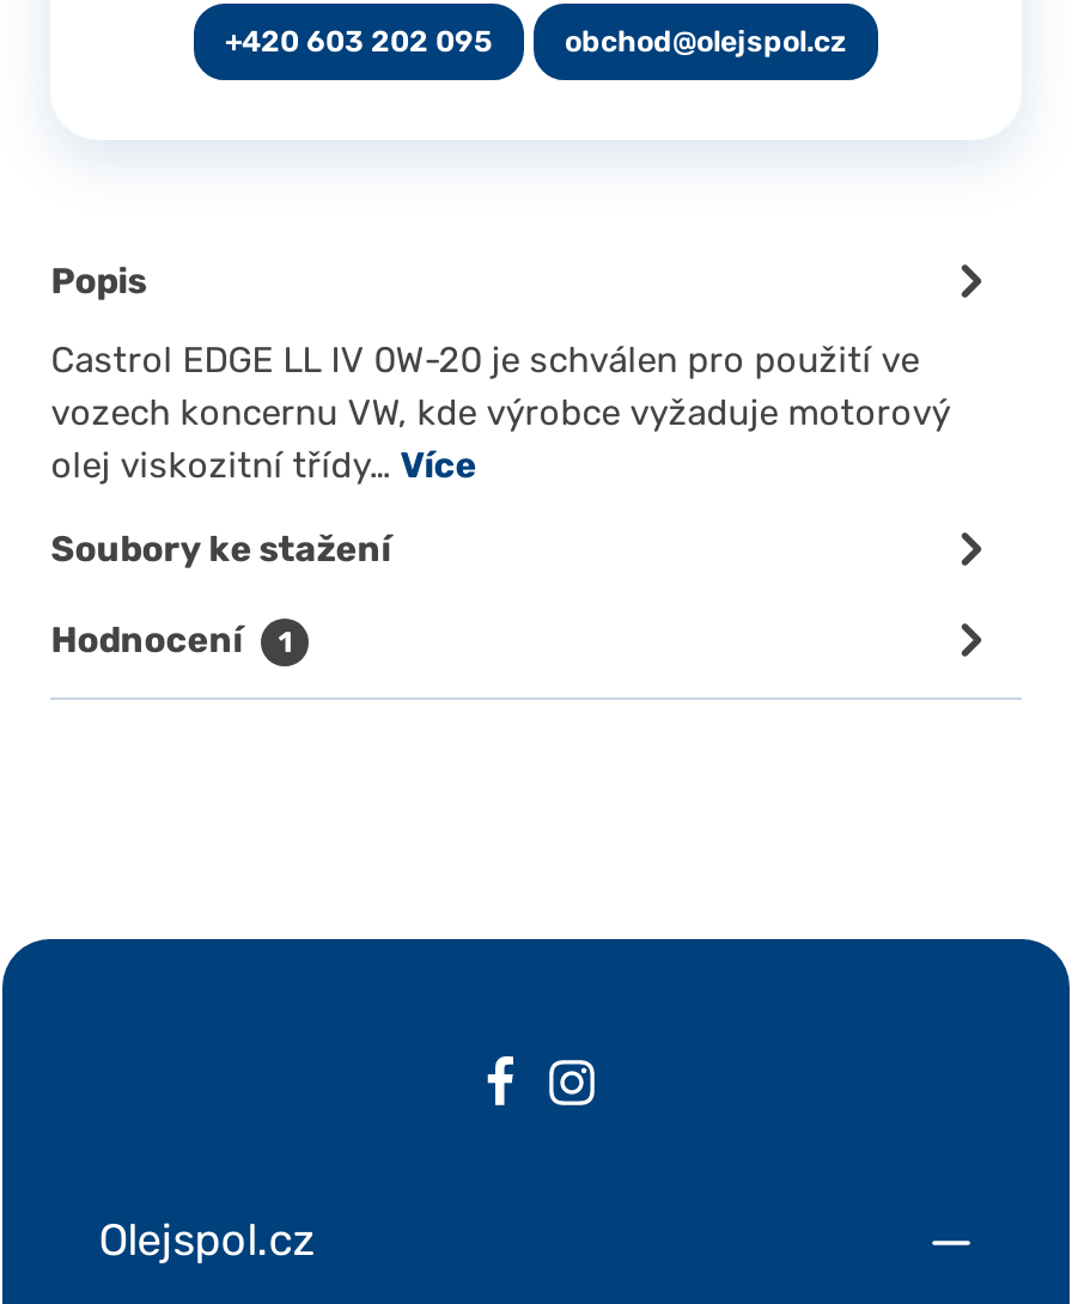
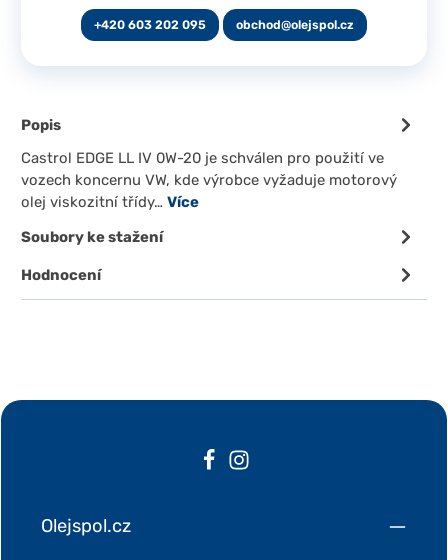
- 1
